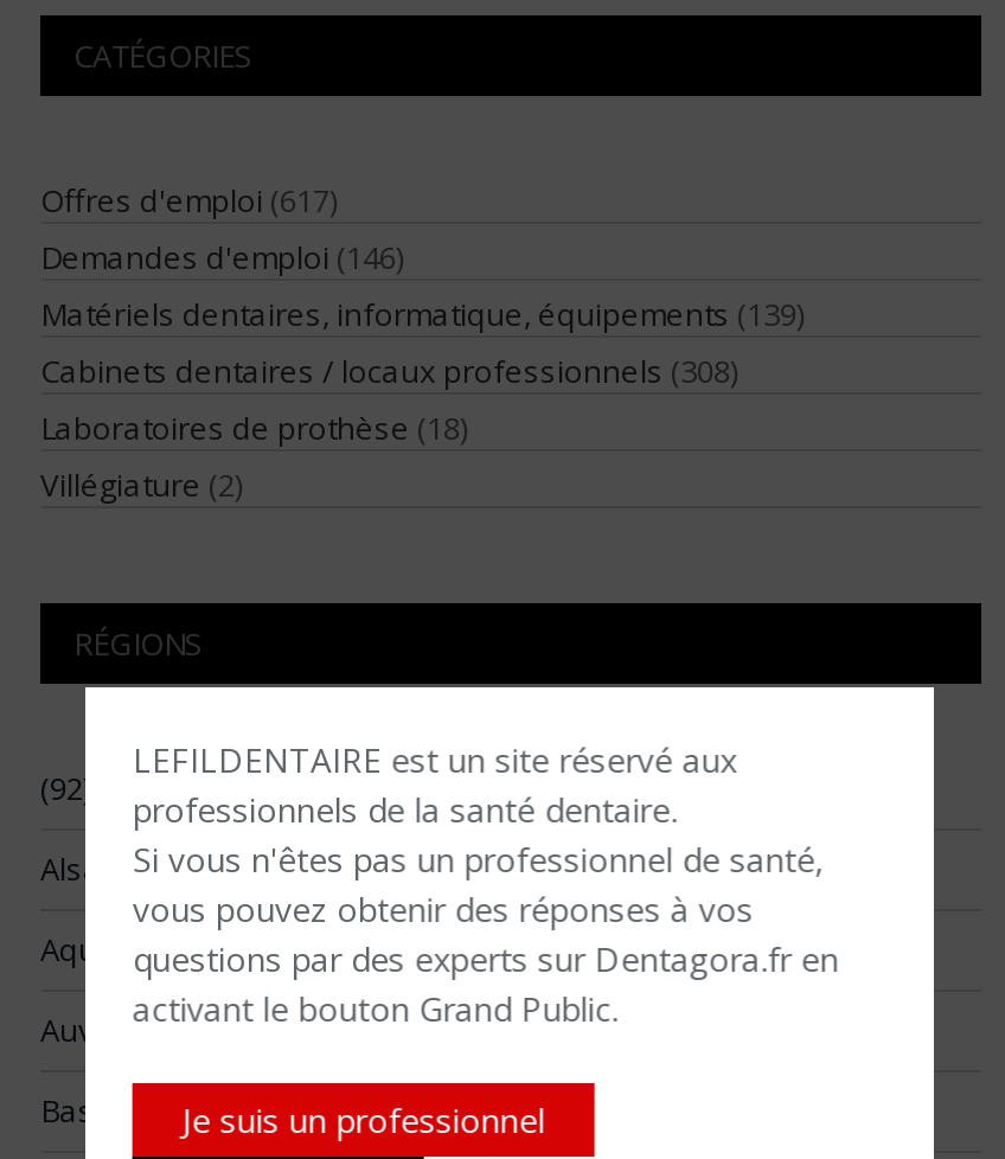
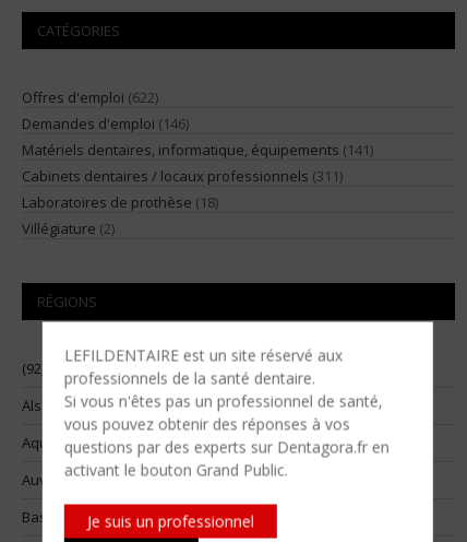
- Offres d'emploi (617)
+ Offres d'emploi (622)

- Matériels dentaires, informatique, équipements (139)
+ Matériels dentaires, informatique, équipements (141)

- Cabinets dentaires / locaux professionnels (308)
+ Cabinets dentaires / locaux professionnels (311)
